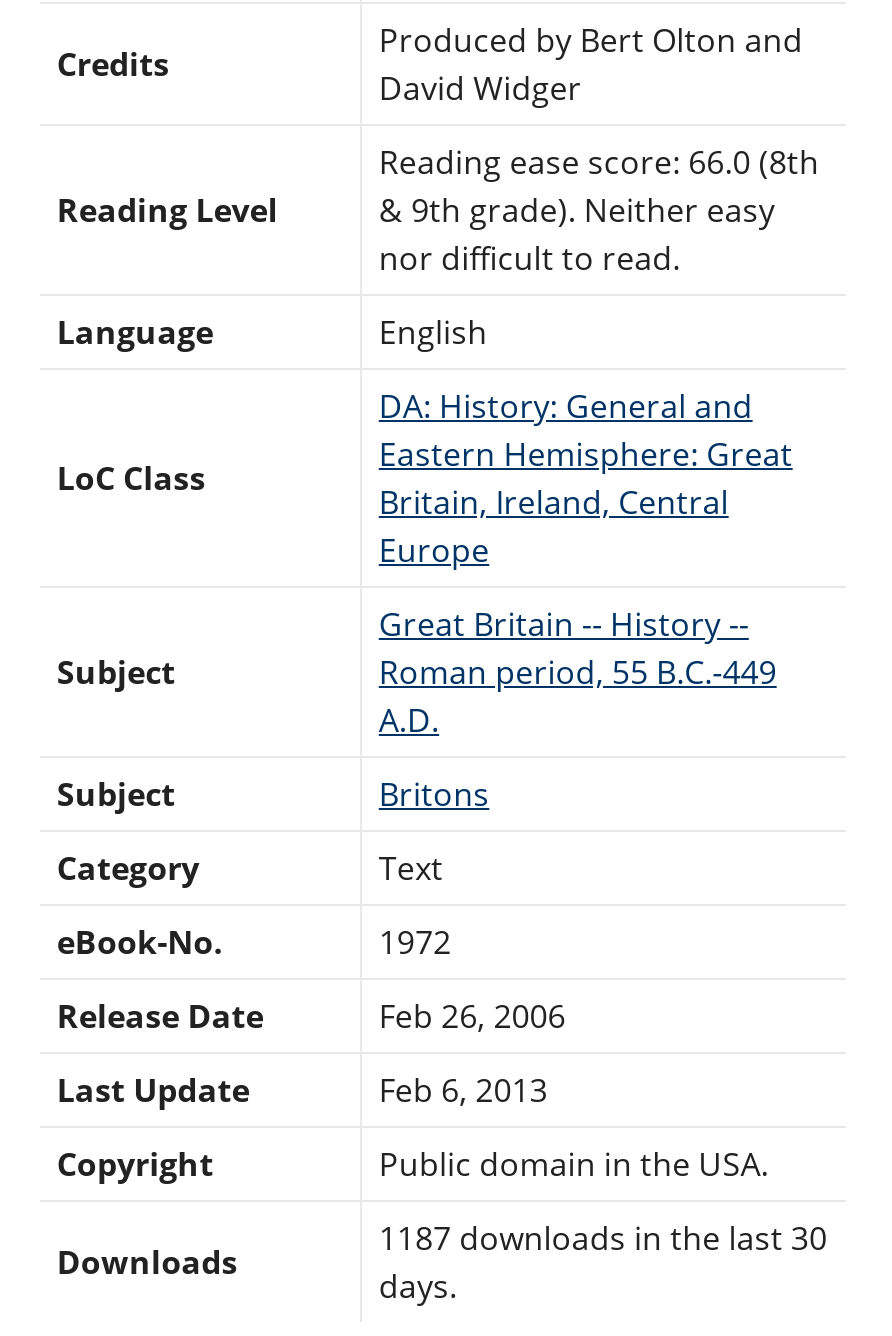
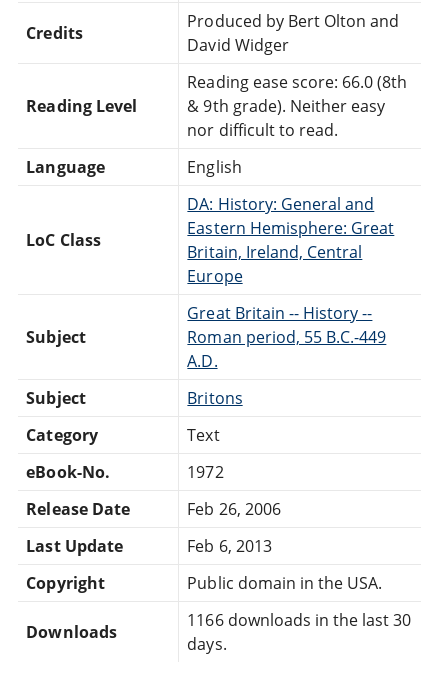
- 1187 downloads in the last 30
+ 1166 downloads in the last 30
